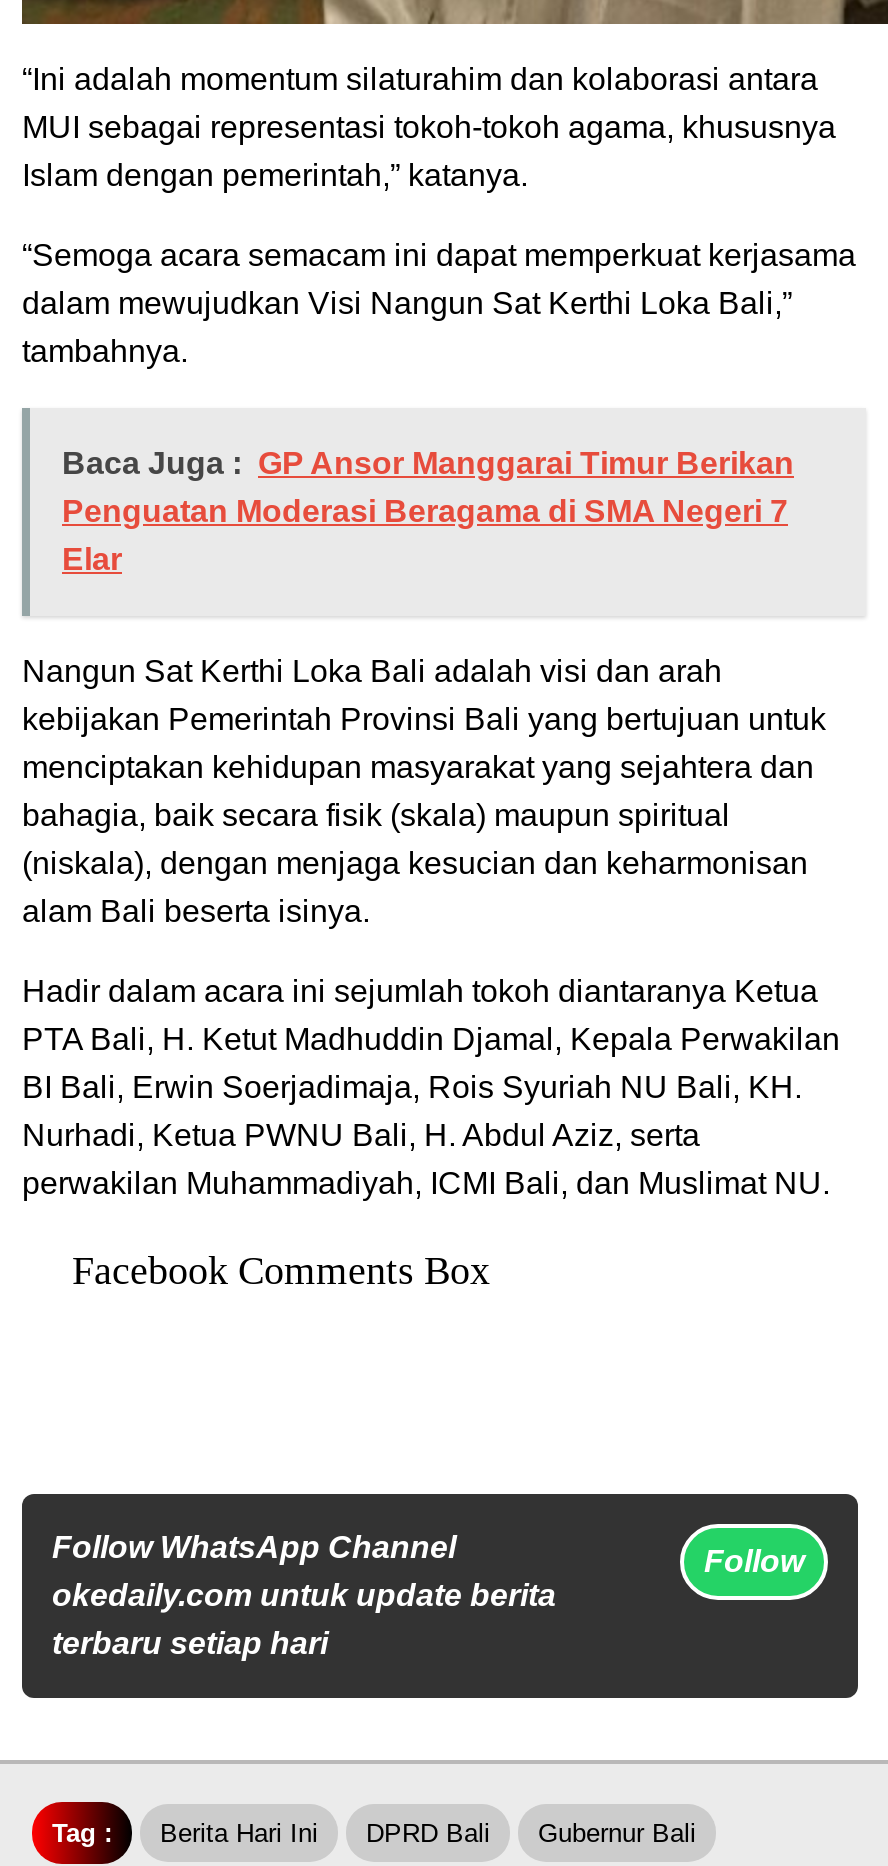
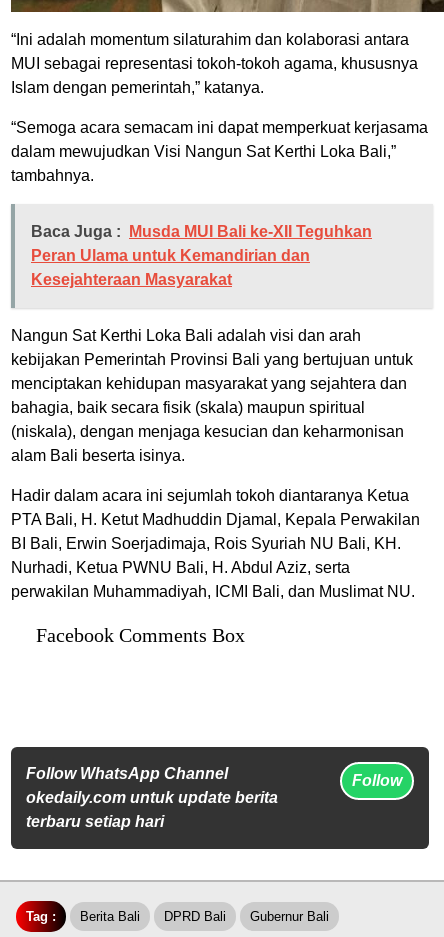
- Baca Juga : GP Ansor Manggarai Timur Berikan
- Penguatan Moderasi Beragama di SMA Negeri 7
- Elar
+ Baca Juga : Musda MUI Bali ke-XII Teguhkan
+ Peran Ulama untuk Kemandirian dan
+ Kesejahteraan Masyarakat

- Berita Hari Ini
+ Berita Bali
